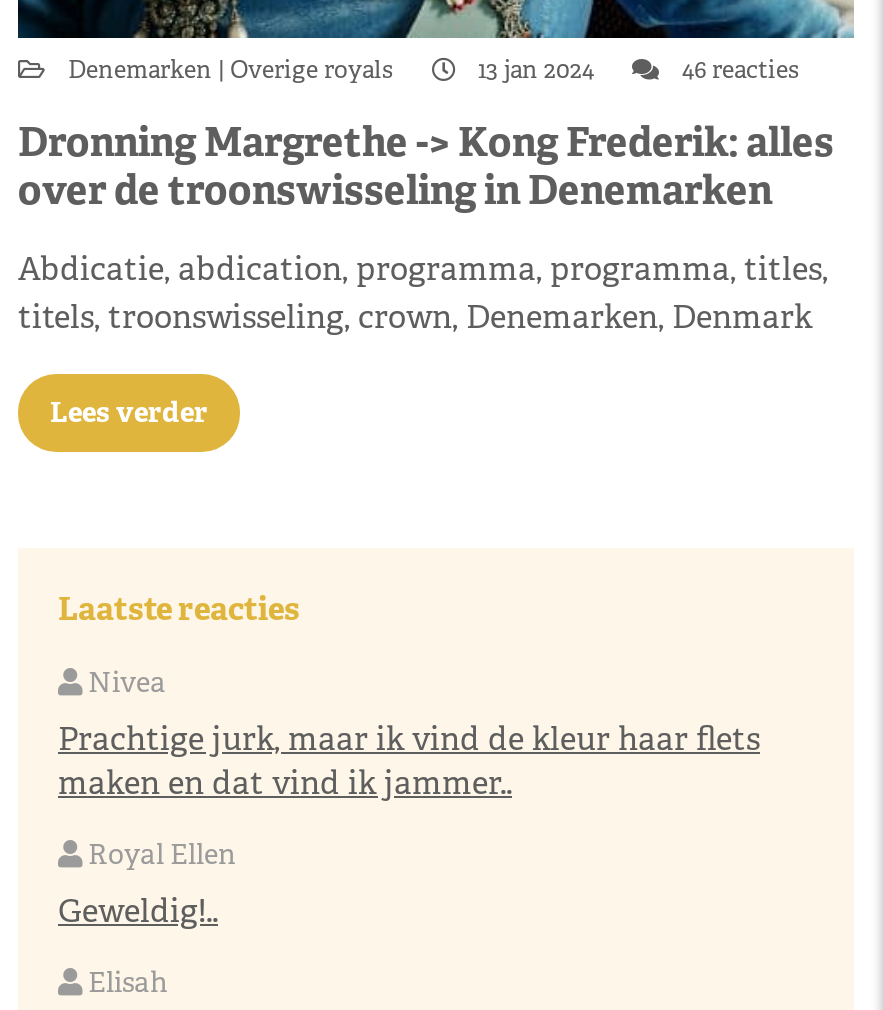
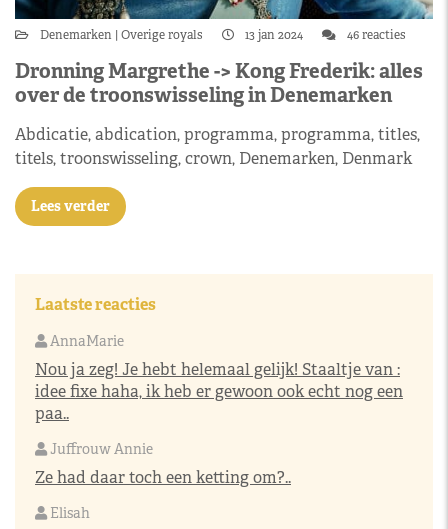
- Nivea
- Prachtige jurk, maar ik vind de kleur haar flets
- maken en dat vind ik jammer..
+ AnnaMarie
+ Nou ja zeg! Je hebt helemaal gelijk! Staaltje van :
+ idee fixe haha, ik heb er gewoon ook echt nog een
+ paa..

- Royal Ellen
- Geweldig!..
+ Juffrouw Annie
+ Ze had daar toch een ketting om?..
